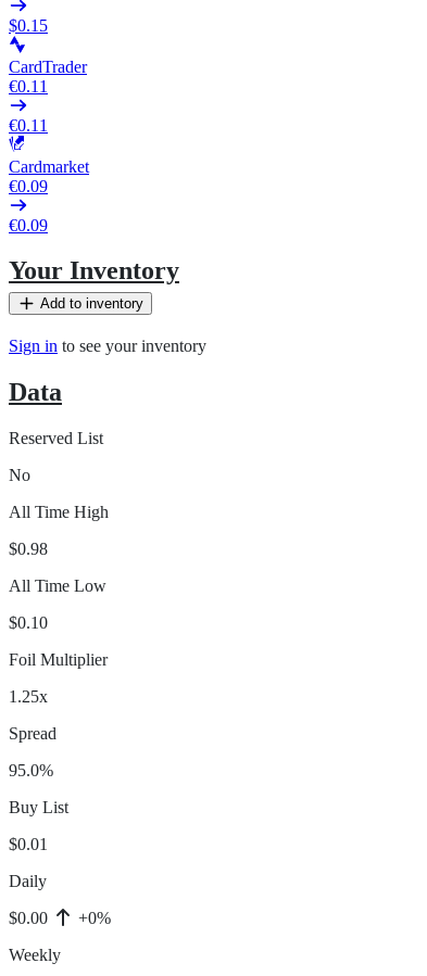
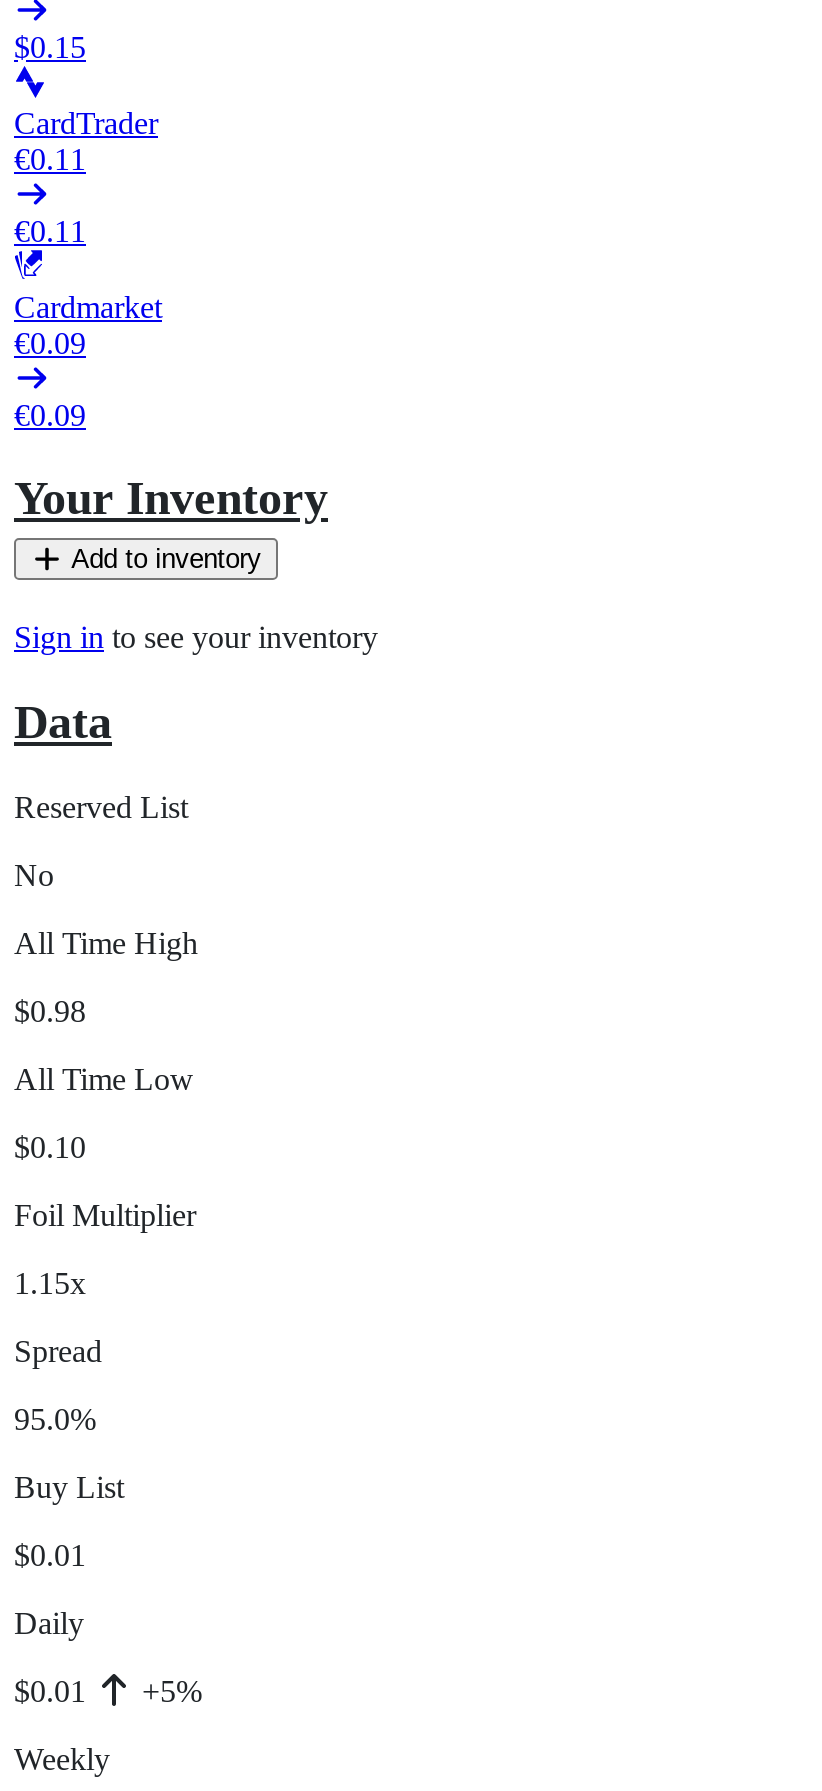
- 1.25x
+ 1.15x

- $0.00
+ $0.01

- +0%
+ +5%
